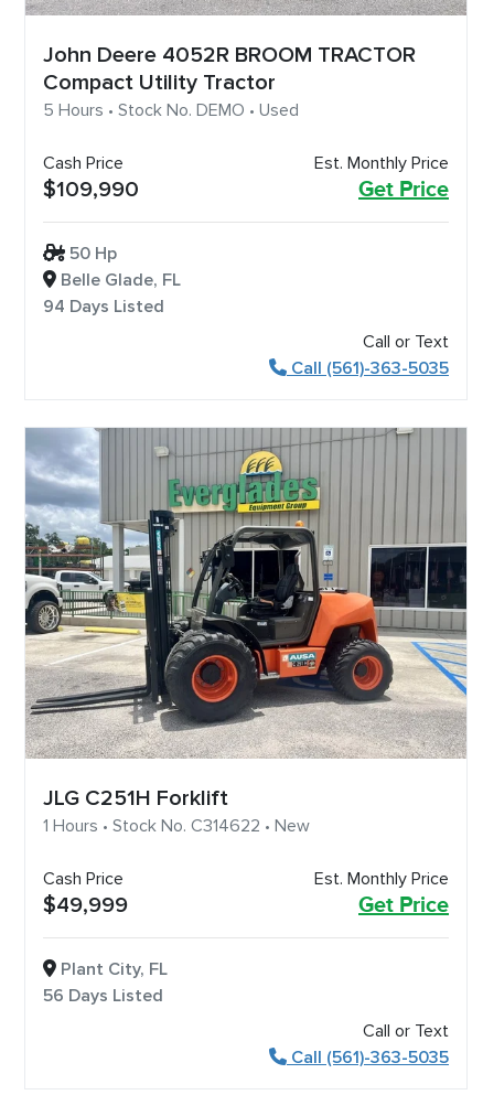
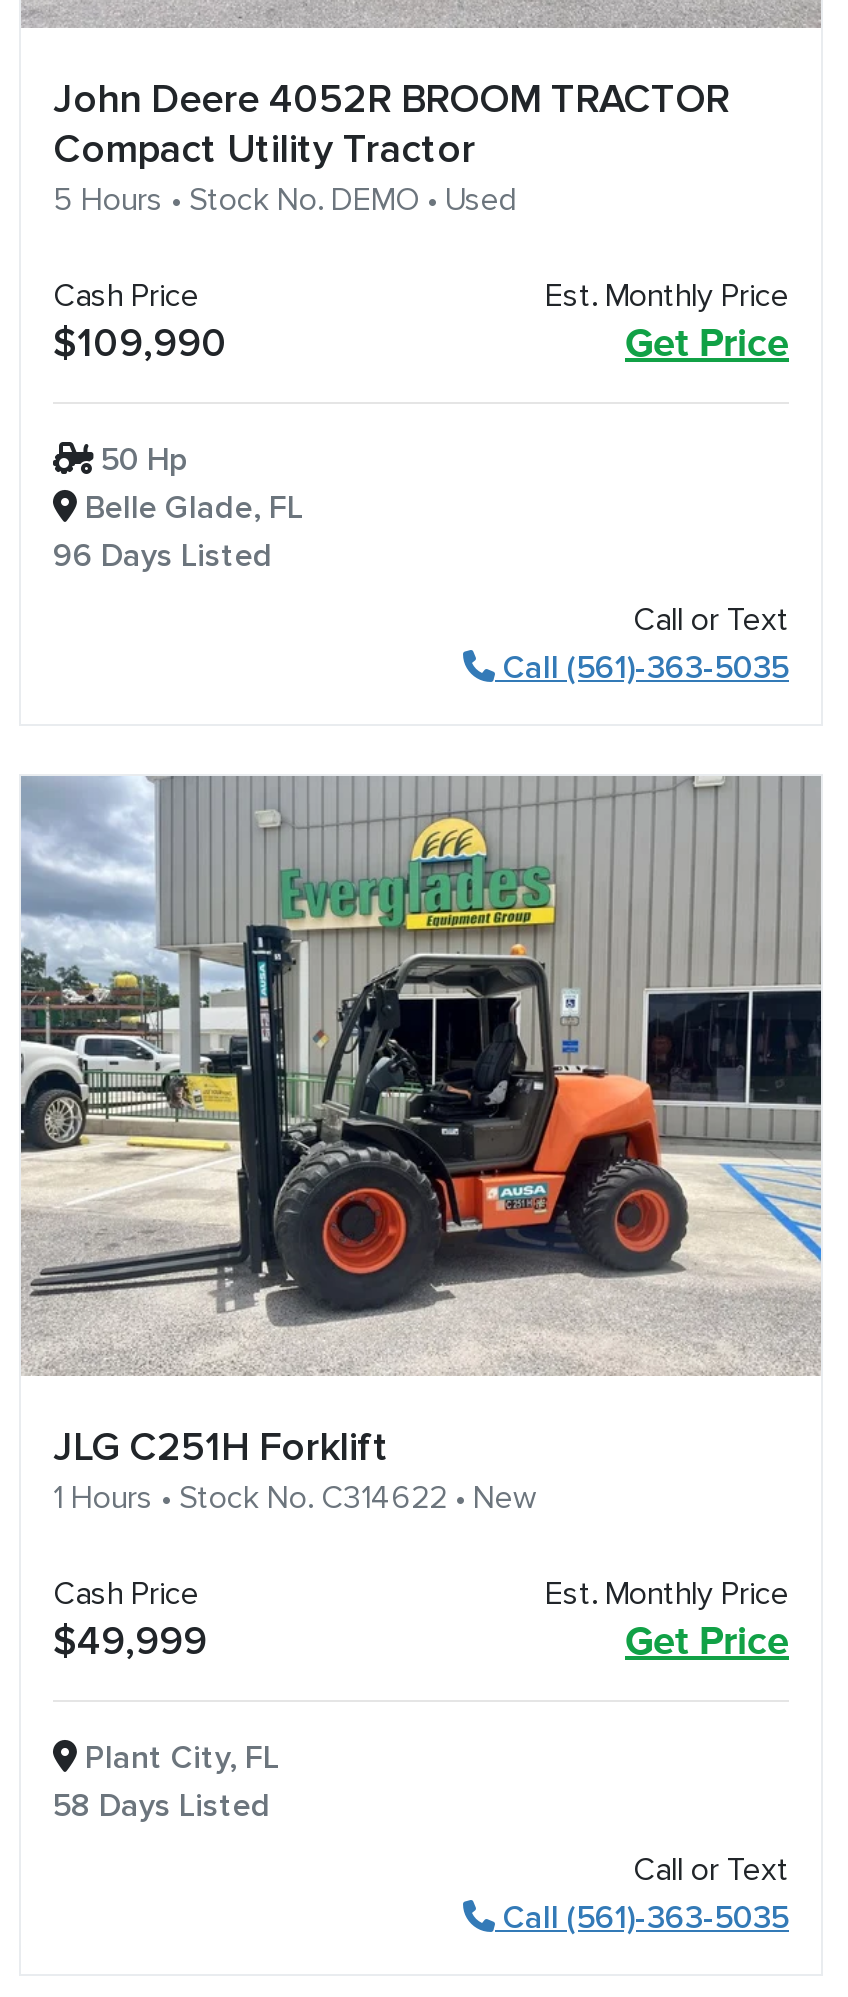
- 94 Days Listed
+ 96 Days Listed

- 56 Days Listed
+ 58 Days Listed
